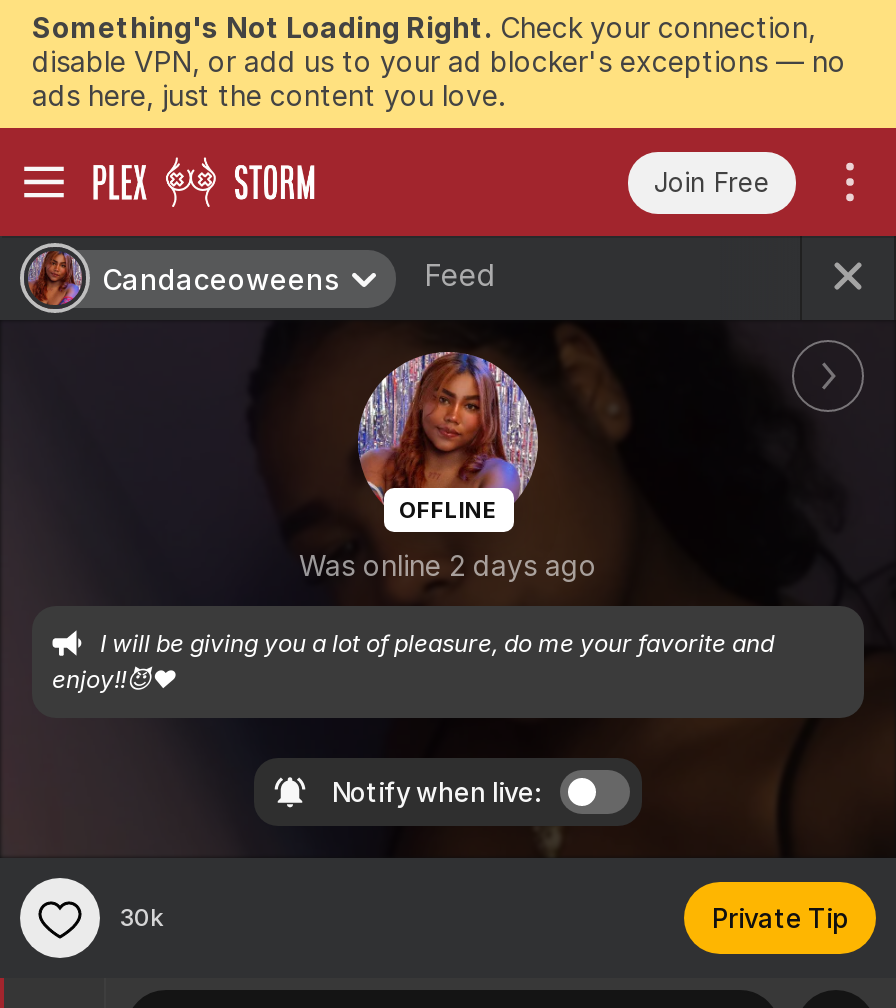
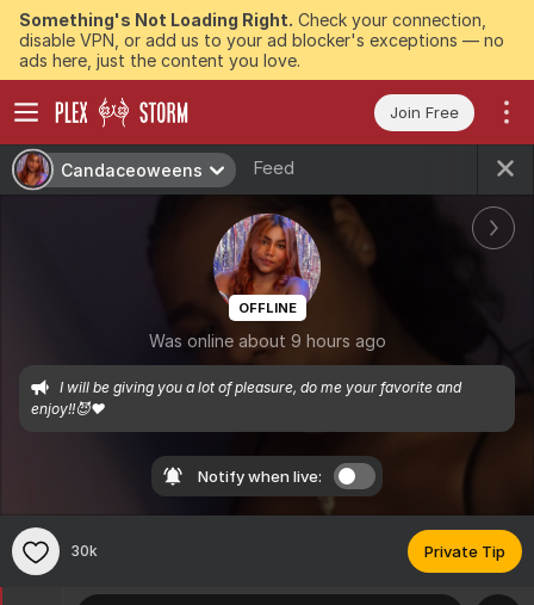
- Was online 2 days ago
+ Was online about 9 hours ago
